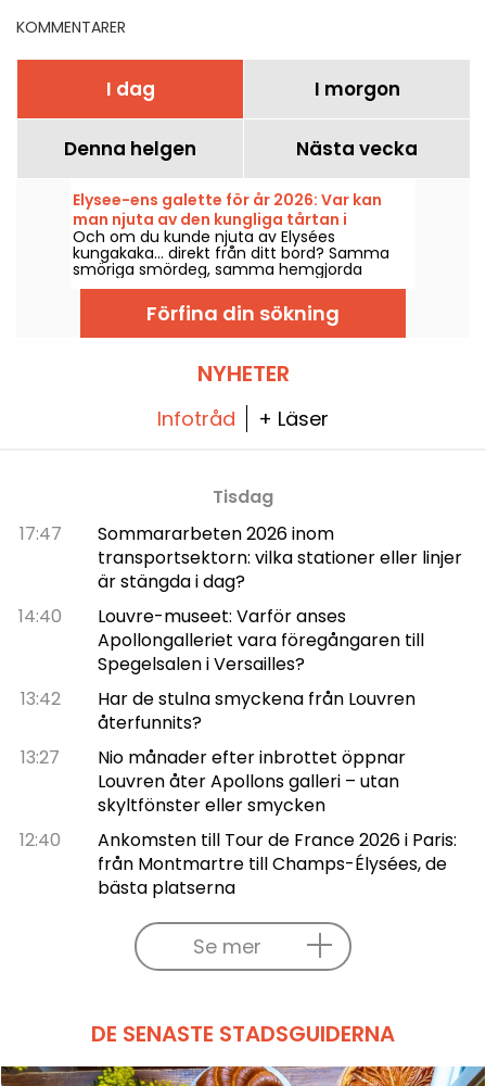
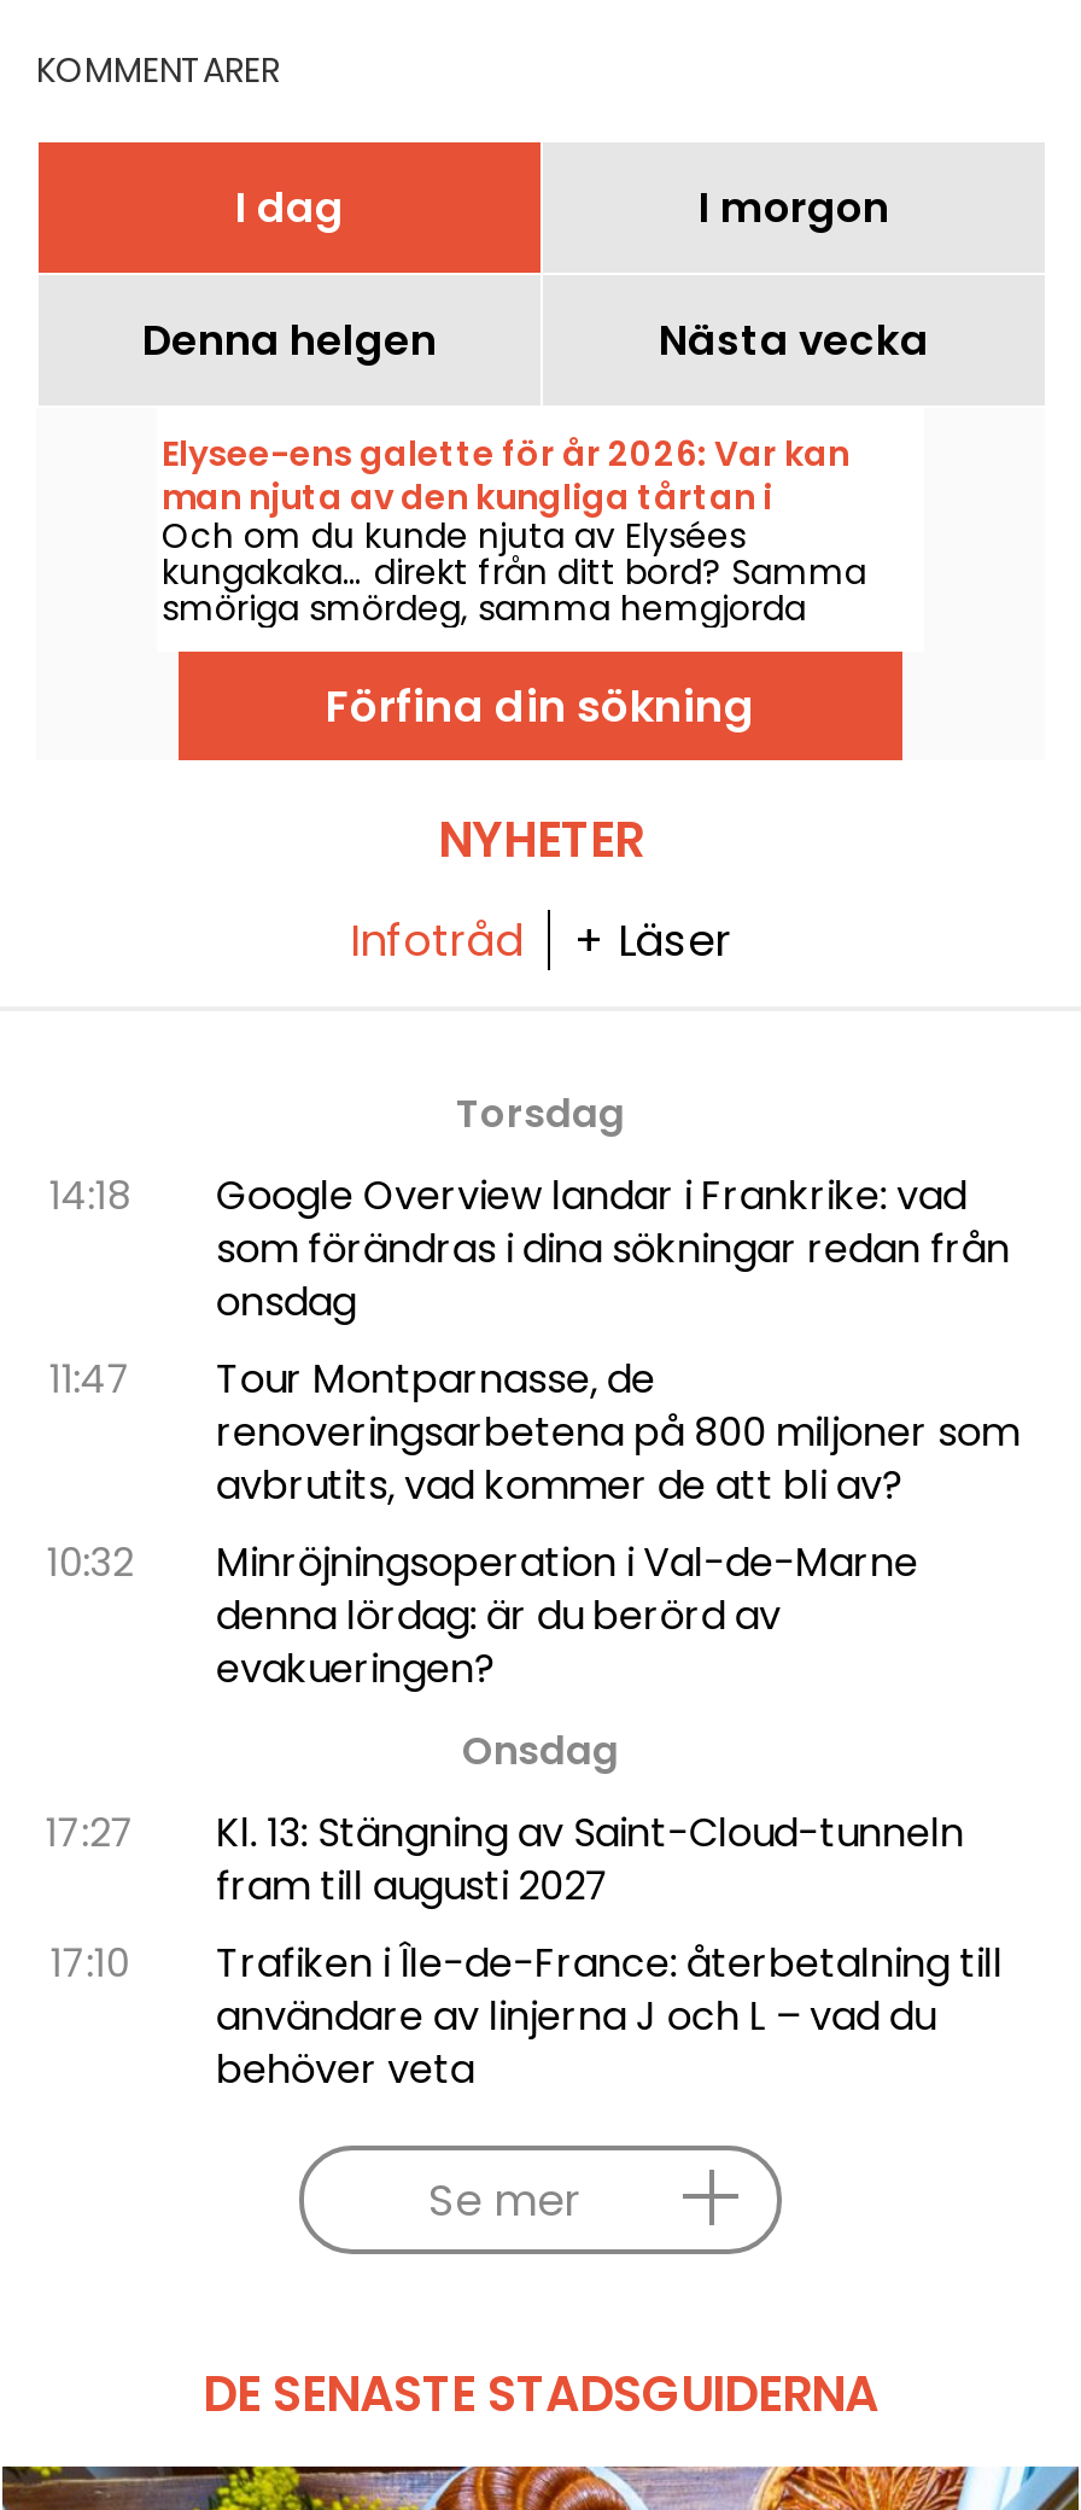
- Tisdag
- 17:47
- Sommararbeten 2026 inom
- transportsektorn: vilka stationer eller linjer
- är stängda i dag?
- 14:40
- Louvre-museet: Varför anses
- Apollongalleriet vara föregångaren till
- Spegelsalen i Versailles?
- 13:42
- Har de stulna smyckena från Louvren
- återfunnits?
- 13:27
- Nio månader efter inbrottet öppnar
- Louvren åter Apollons galleri – utan
- skyltfönster eller smycken
- 12:40
- Ankomsten till Tour de France 2026 i Paris:
- från Montmartre till Champs-Élysées, de
- bästa platserna
+ Torsdag
+ 14:18
+ Google Overview landar i Frankrike: vad
+ som förändras i dina sökningar redan från
+ onsdag
+ 11:47
+ Tour Montparnasse, de
+ renoveringsarbetena på 800 miljoner som
+ avbrutits, vad kommer de att bli av?
+ 10:32
+ Minröjningsoperation i Val-de-Marne
+ denna lördag: är du berörd av
+ evakueringen?
+ Onsdag
+ 17:27
+ Kl. 13: Stängning av Saint-Cloud-tunneln
+ fram till augusti 2027
+ 17:10
+ Trafiken i Île-de-France: återbetalning till
+ användare av linjerna J och L – vad du
+ behöver veta
